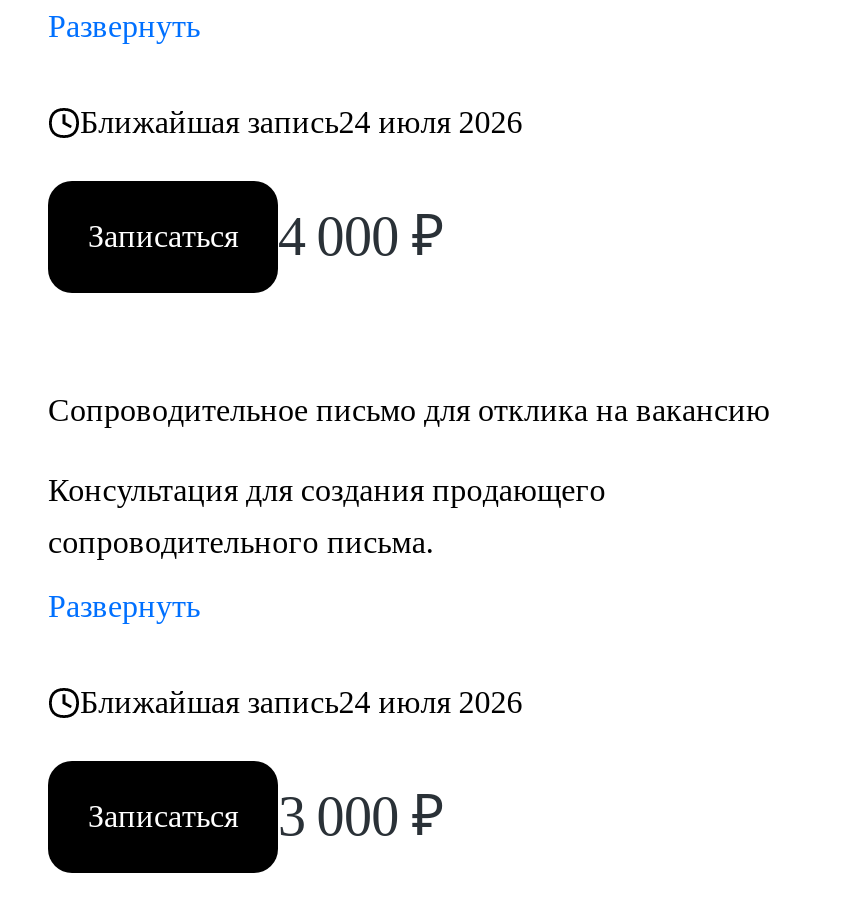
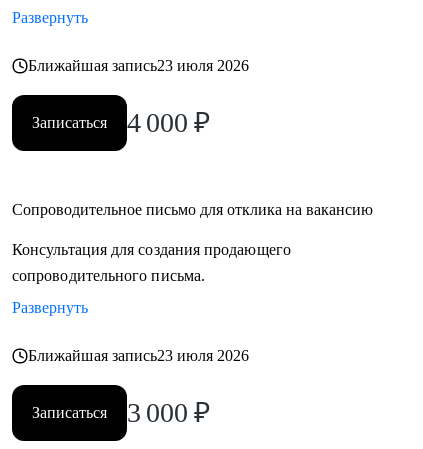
- Ближайшая запись24 июля 2026
+ Ближайшая запись23 июля 2026

- Ближайшая запись24 июля 2026
+ Ближайшая запись23 июля 2026
